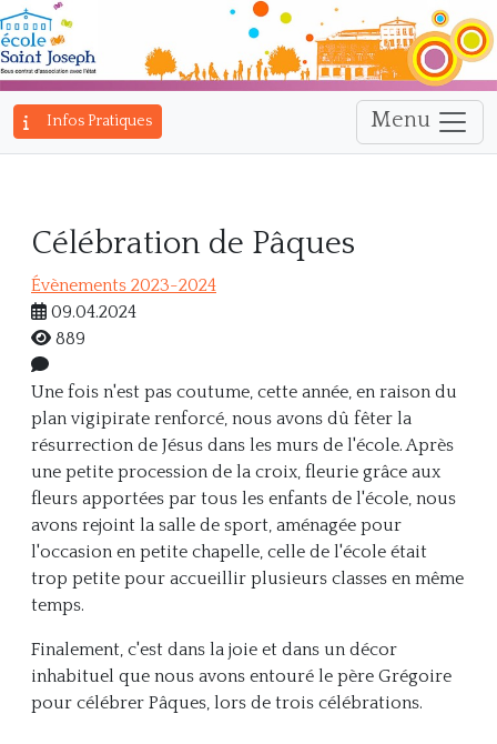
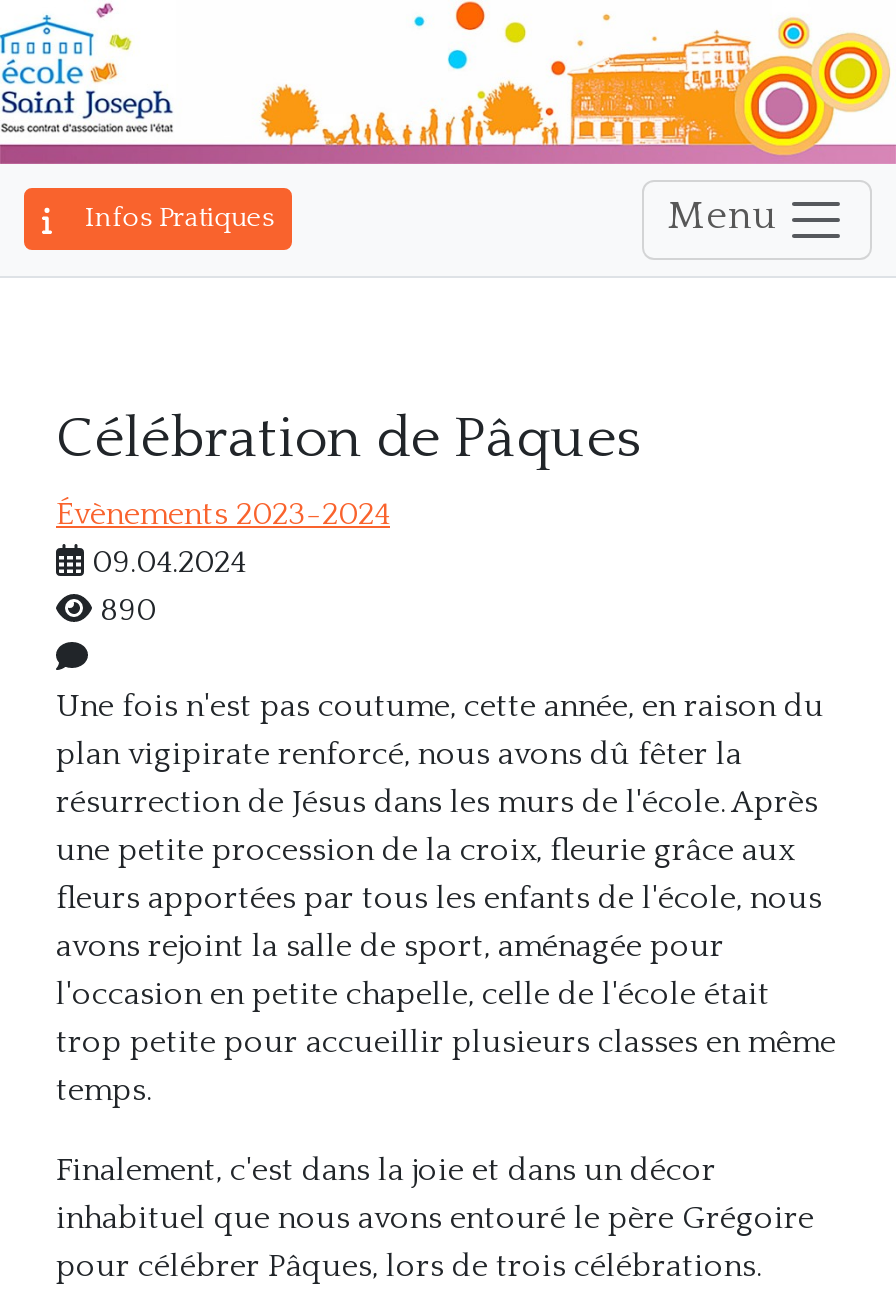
- 889
+ 890
